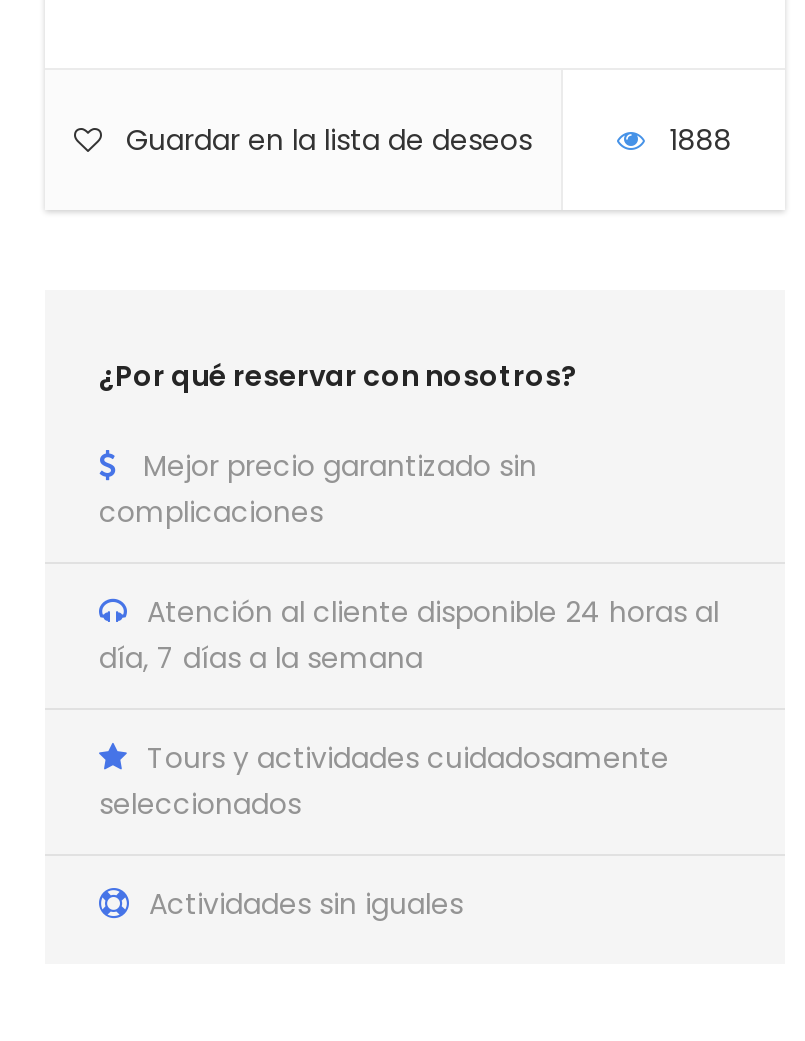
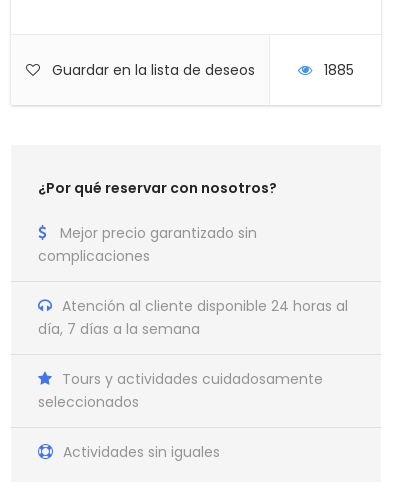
- 1888
+ 1885
